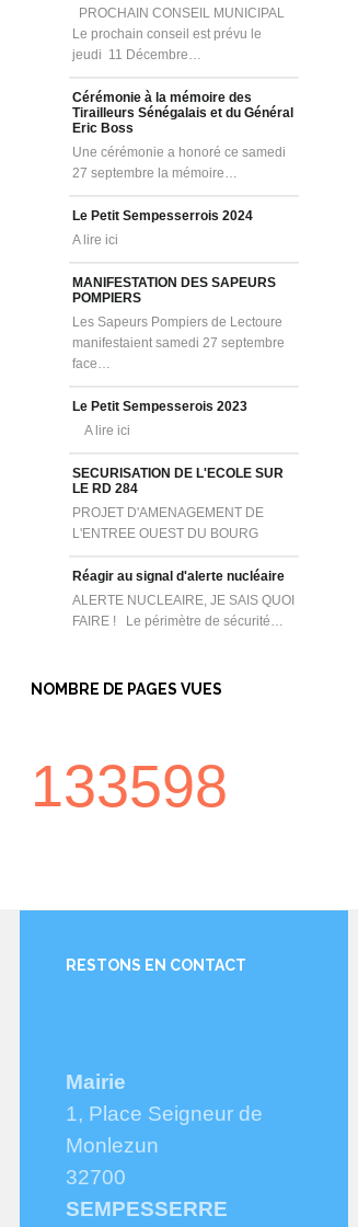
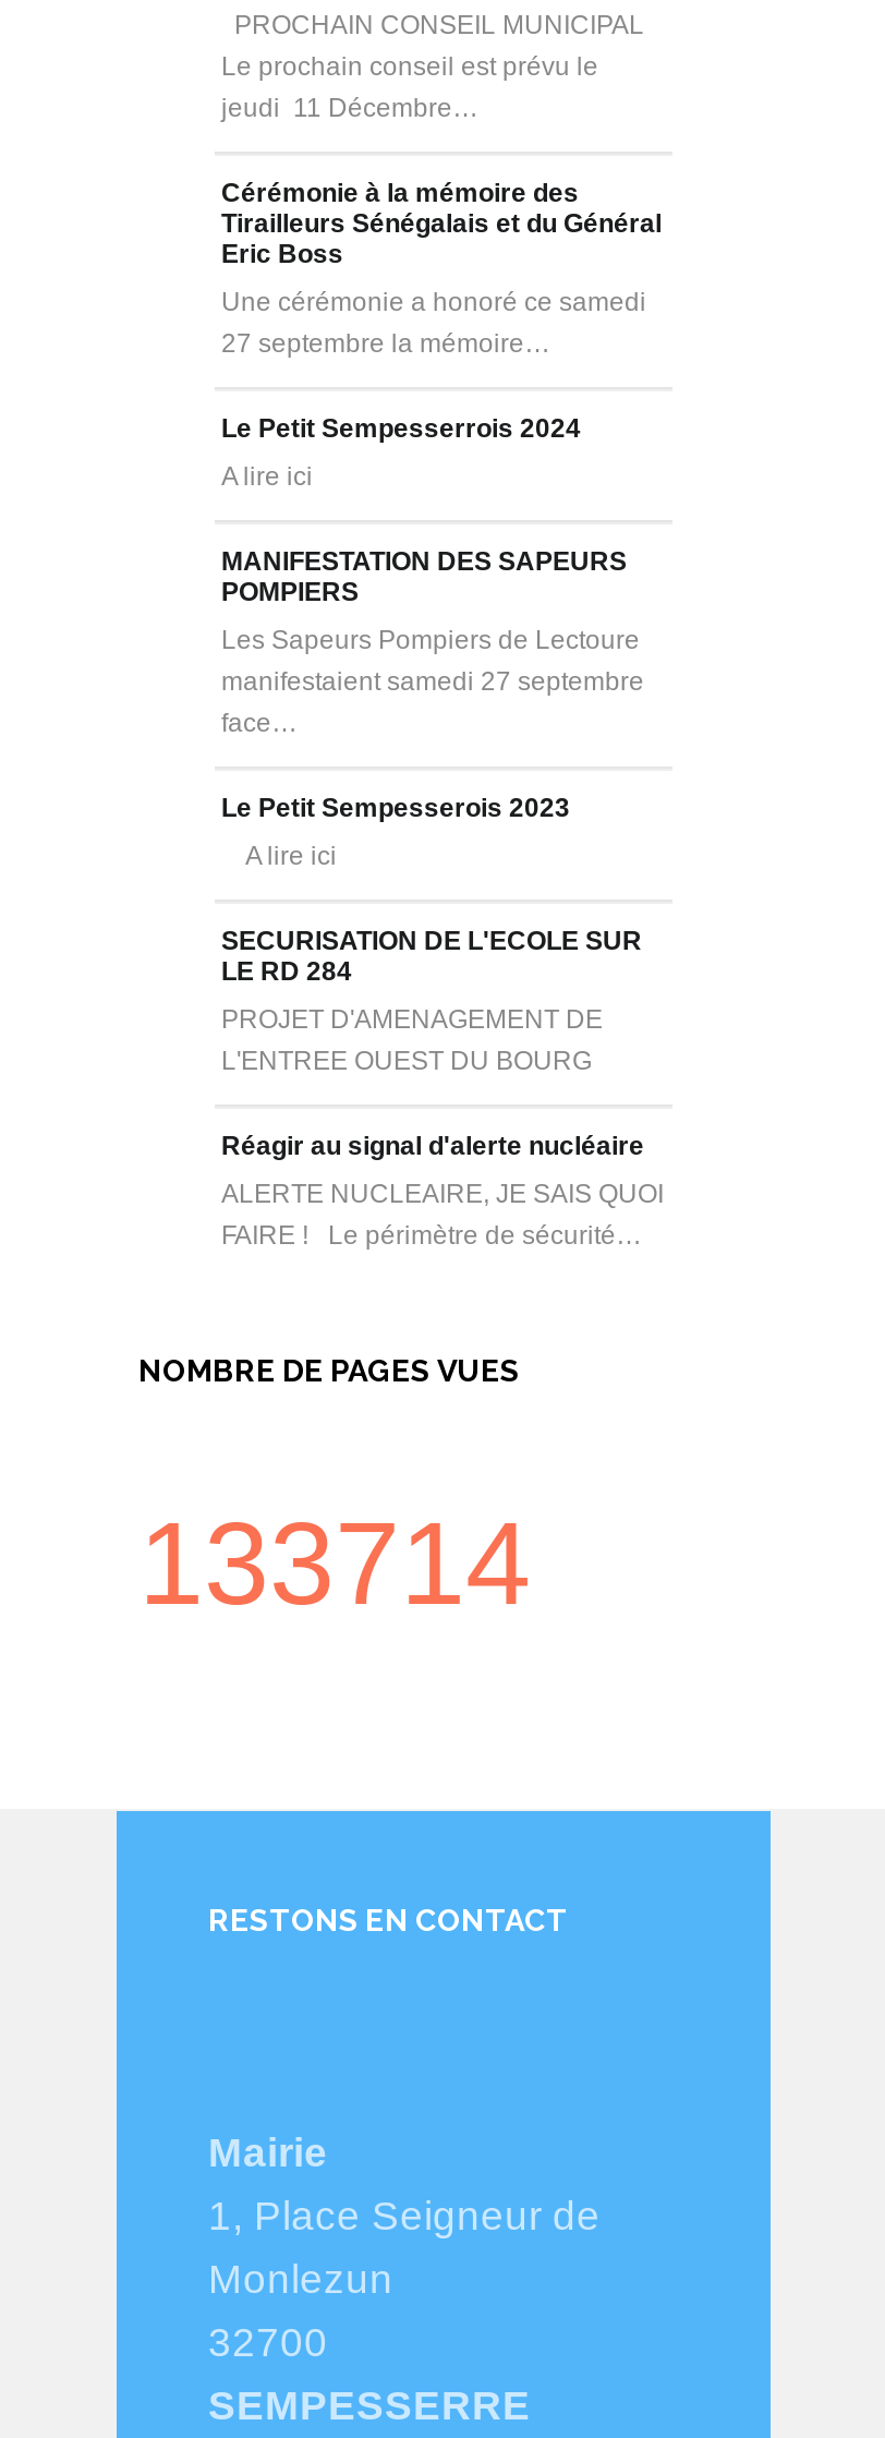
- 133598
+ 133714
